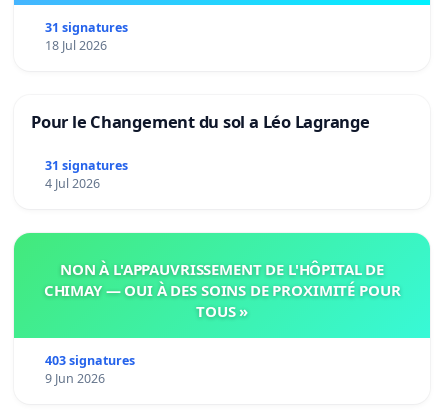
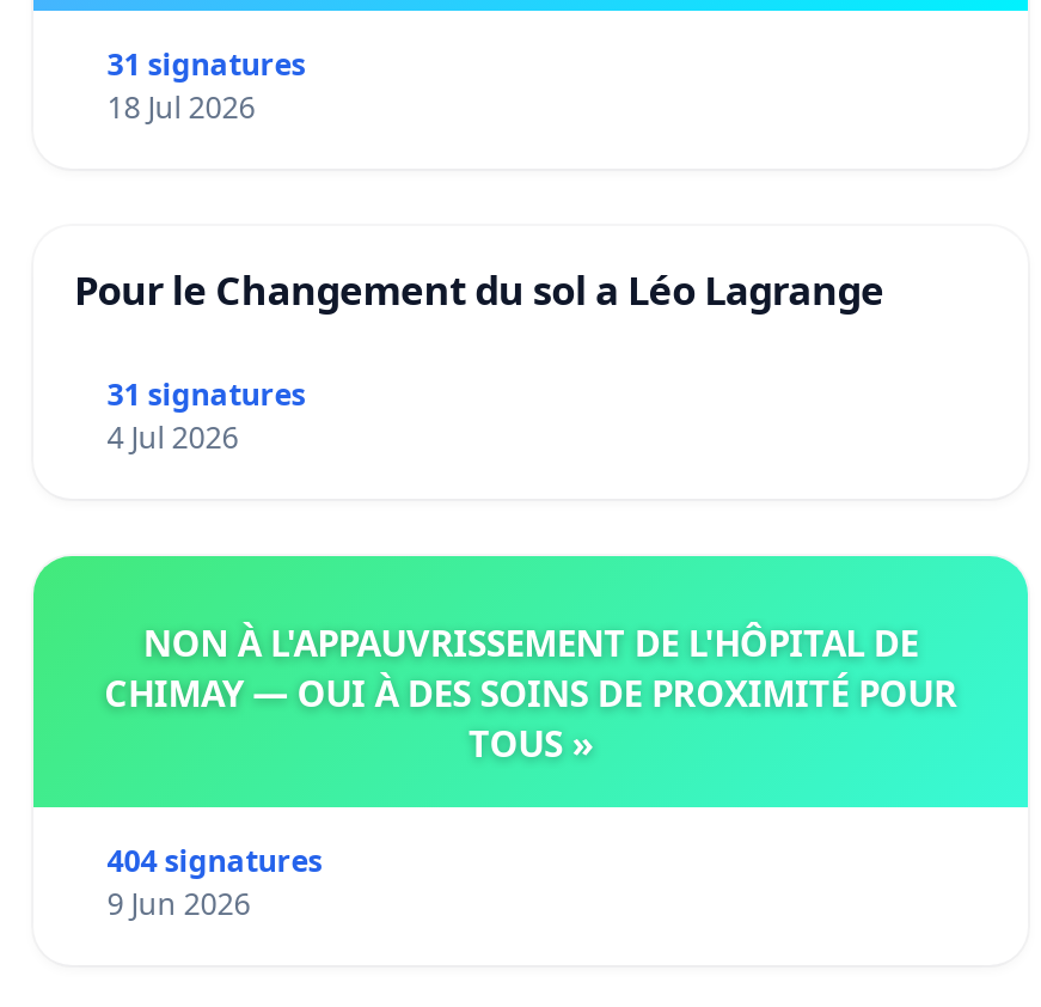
- 403 signatures
+ 404 signatures
